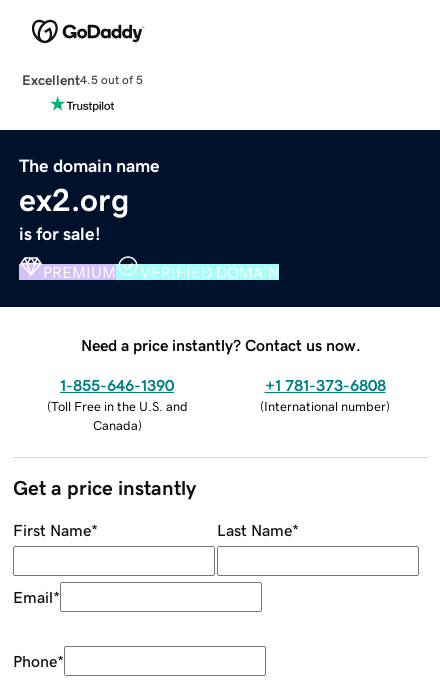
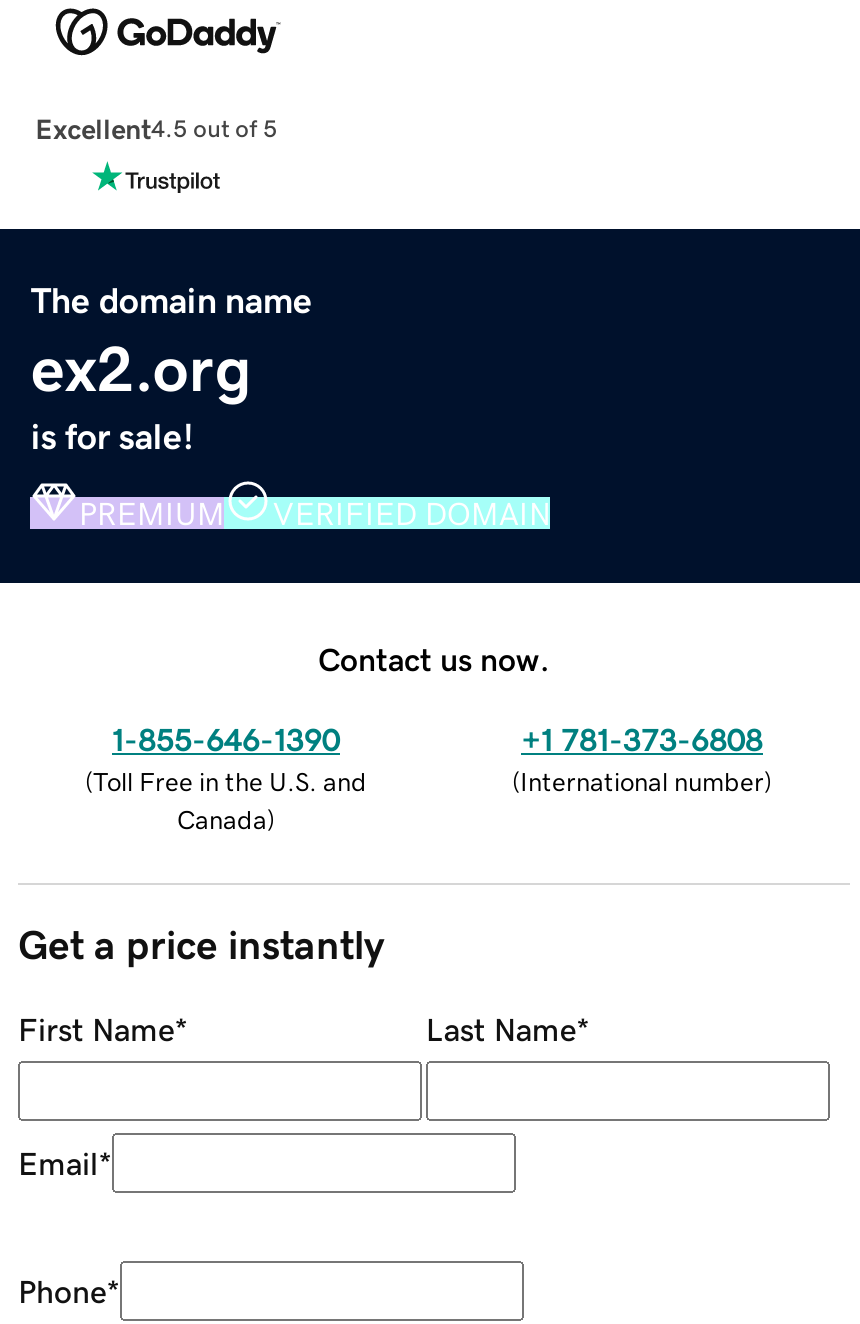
- Need a price instantly? Contact us now.
+ Contact us now.
